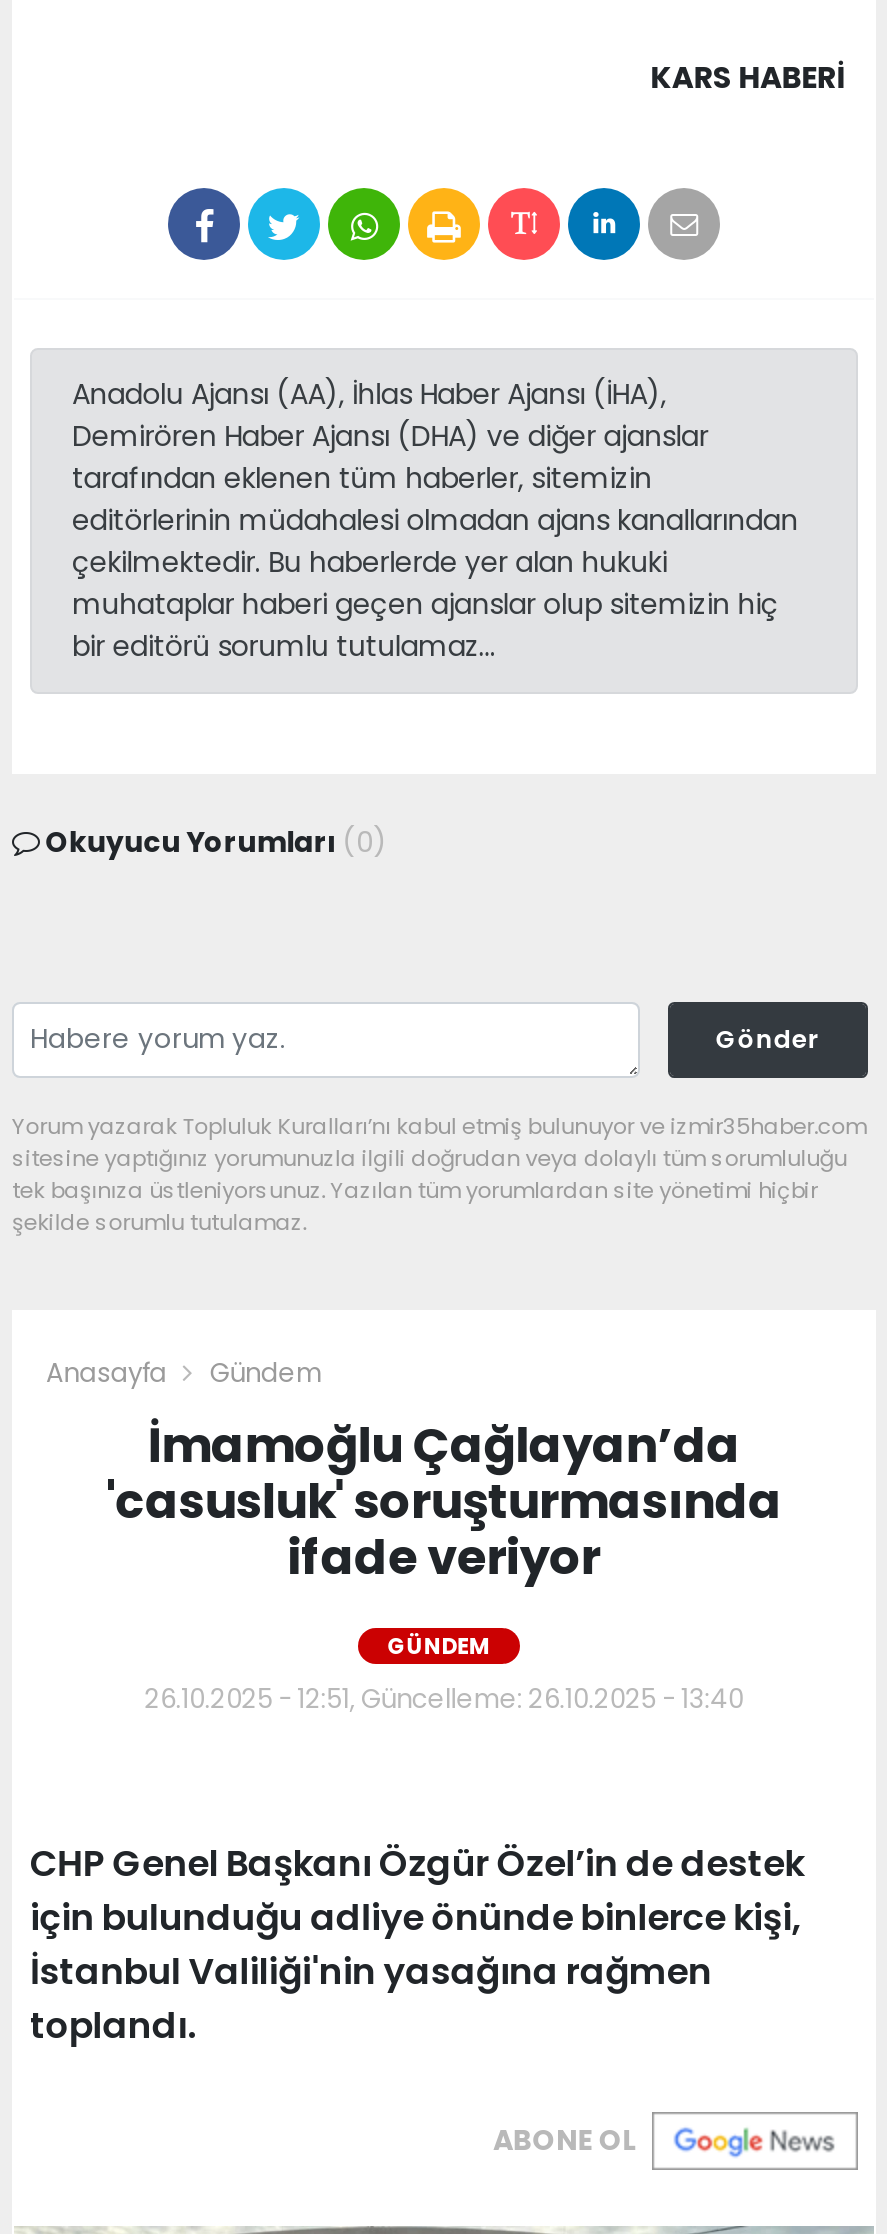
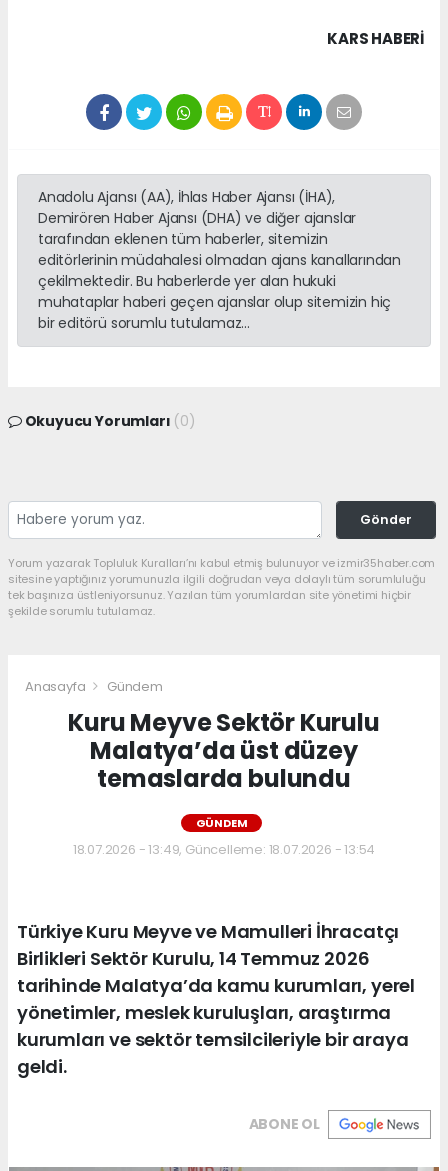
- İmamoğlu Çağlayan’da
- 'casusluk' soruşturmasında
- ifade veriyor
+ Kuru Meyve Sektör Kurulu
+ Malatya’da üst düzey
+ temaslarda bulundu

- 26.10.2025 - 12:51, Güncelleme: 26.10.2025 - 13:40
+ 18.07.2026 - 13:49, Güncelleme: 18.07.2026 - 13:54

- CHP Genel Başkanı Özgür Özel’in de destek
- için bulunduğu adliye önünde binlerce kişi,
- İstanbul Valiliği'nin yasağına rağmen
- toplandı.
+ Türkiye Kuru Meyve ve Mamulleri İhracatçı
+ Birlikleri Sektör Kurulu, 14 Temmuz 2026
+ tarihinde Malatya’da kamu kurumları, yerel
+ yönetimler, meslek kuruluşları, araştırma
+ kurumları ve sektör temsilcileriyle bir araya
+ geldi.
